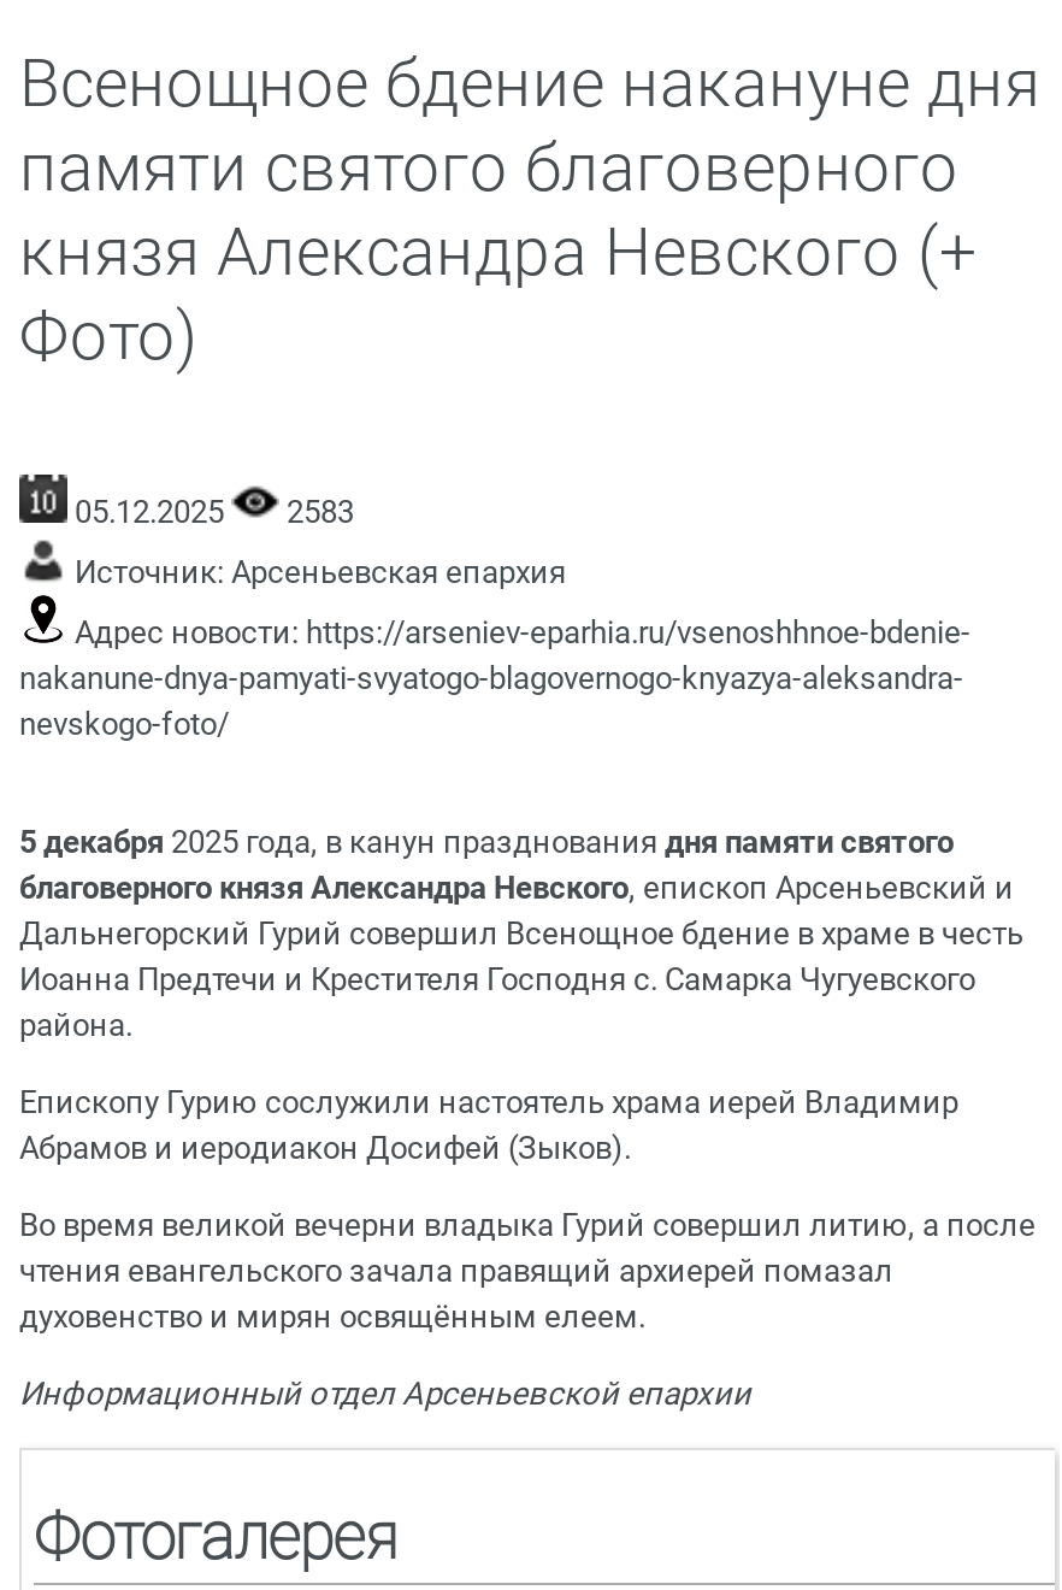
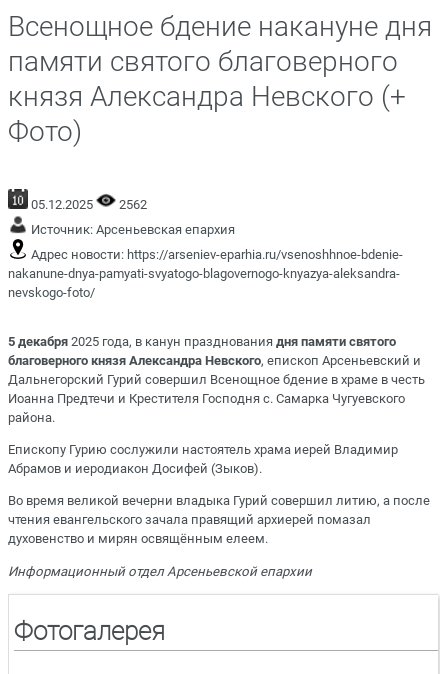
- 05.12.2025 2583
+ 05.12.2025 2562
